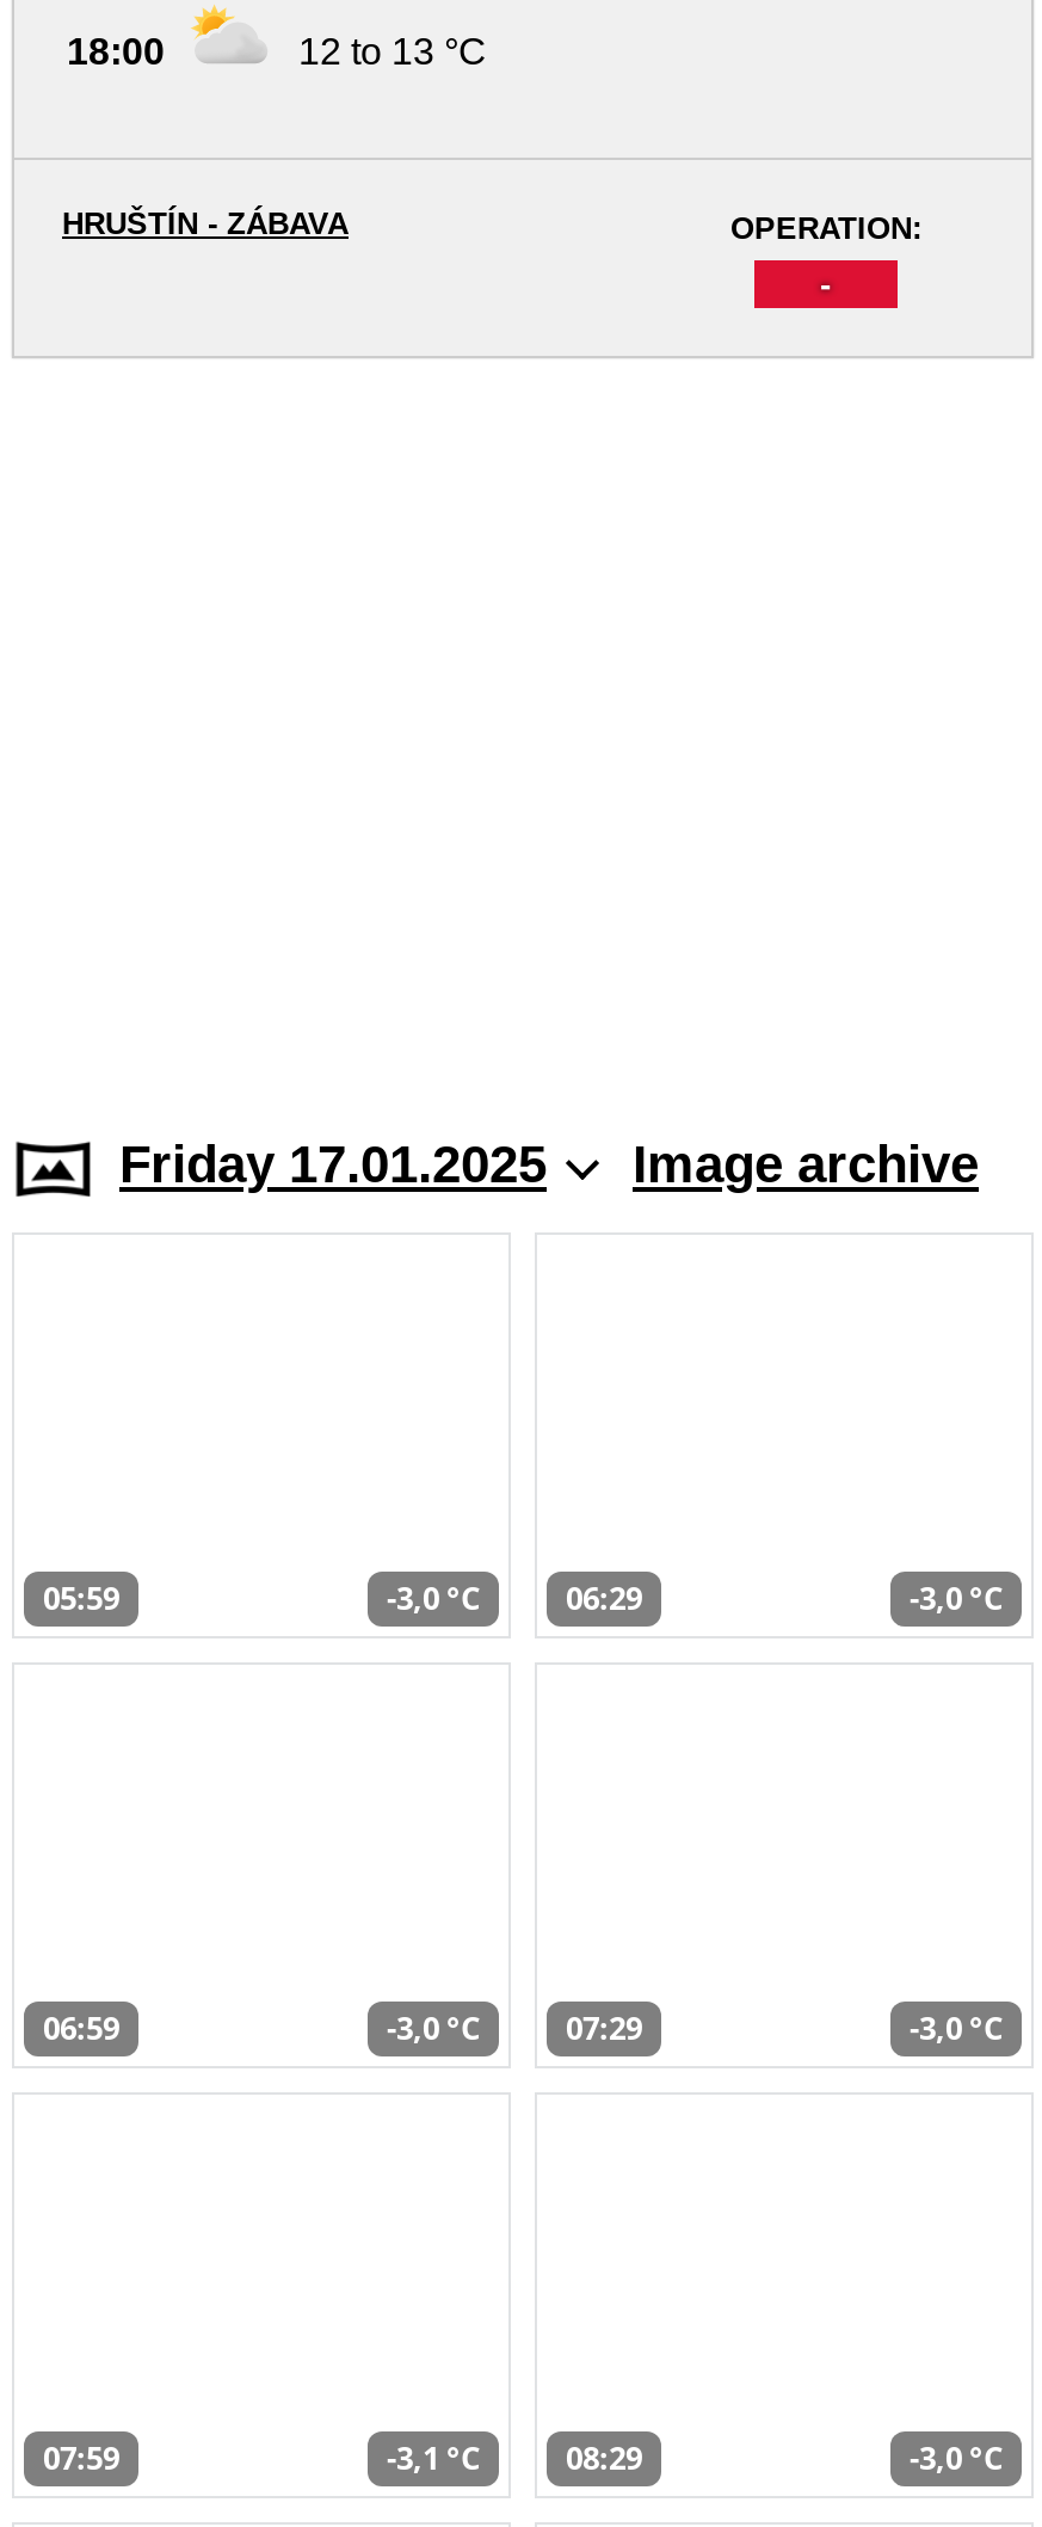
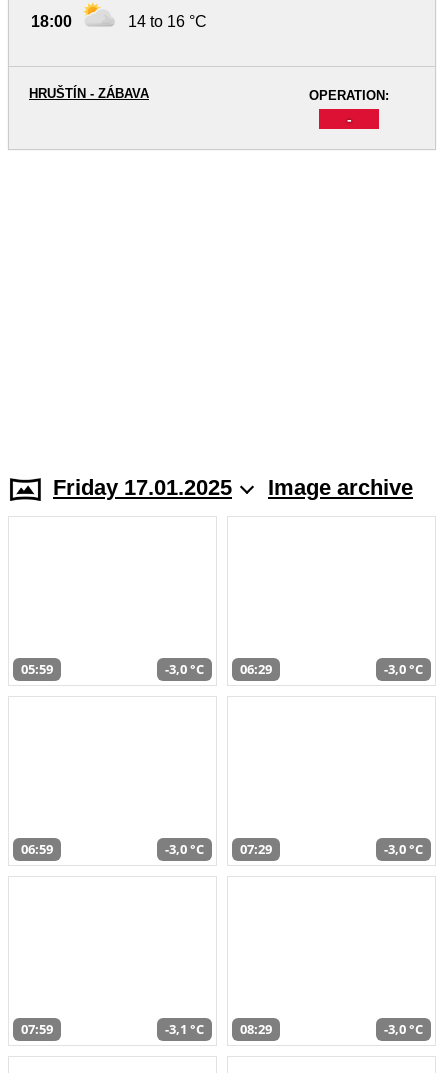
- 12 to 13 °C
+ 14 to 16 °C
